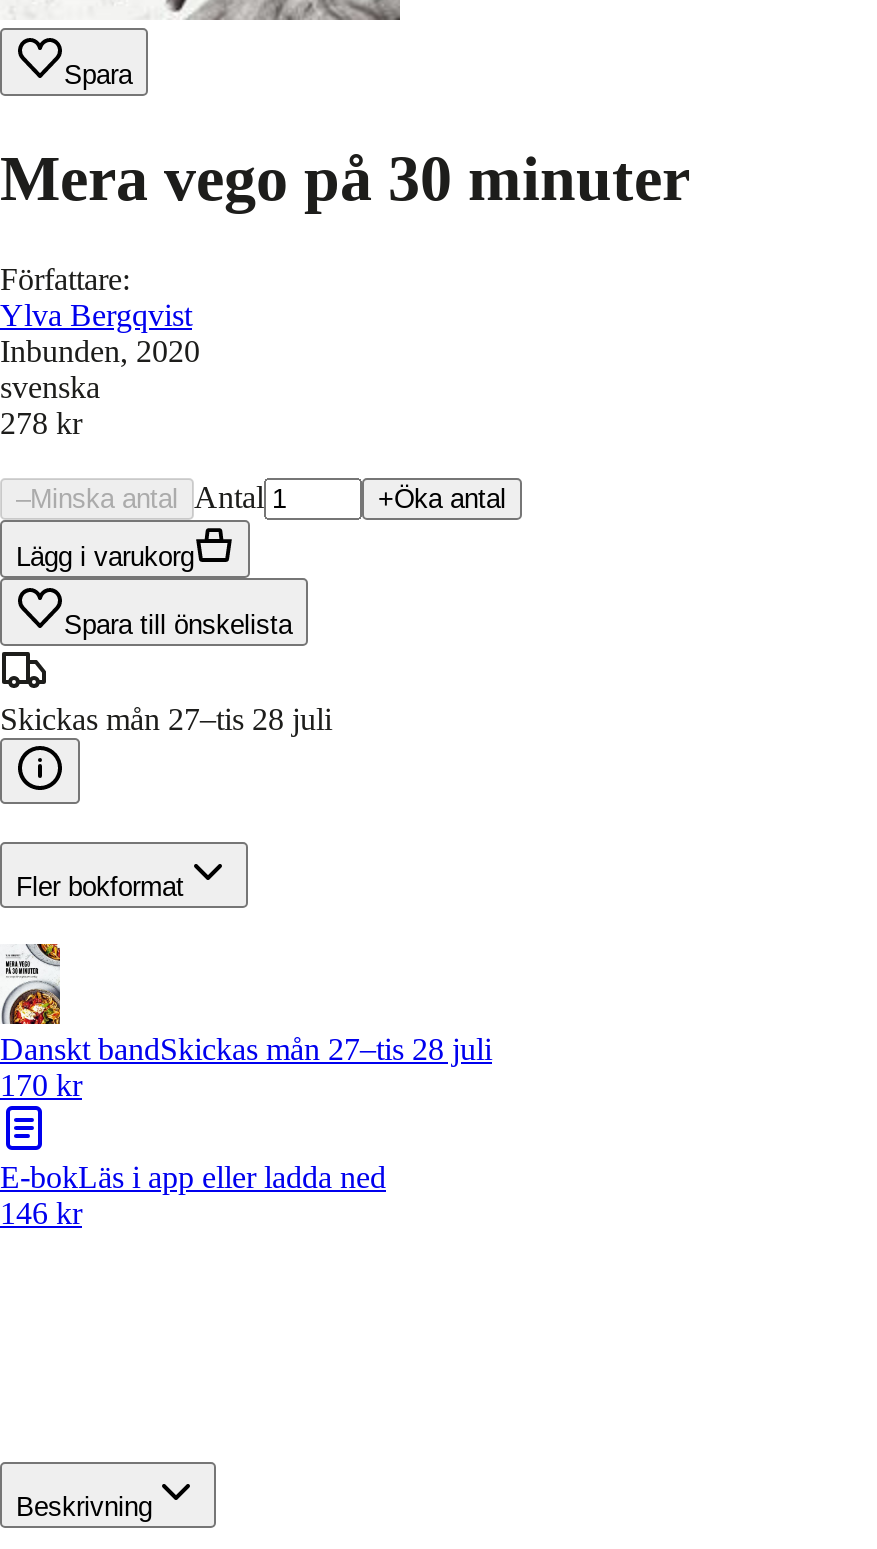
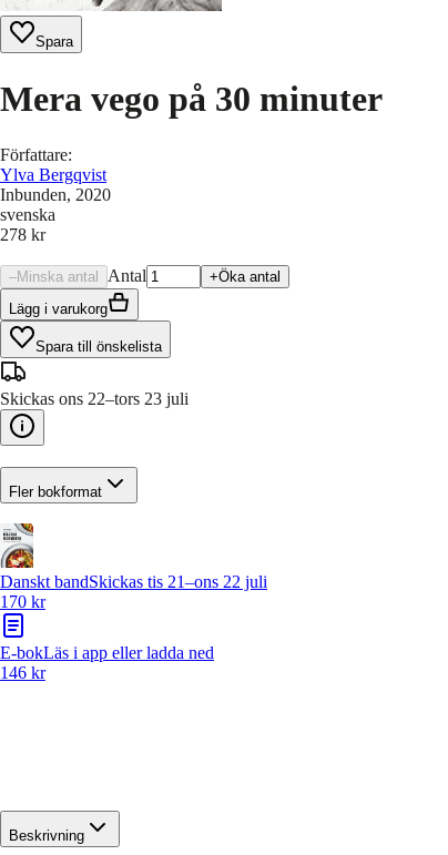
- Skickas mån 27–tis 28 juli
+ Skickas ons 22–tors 23 juli

- Danskt bandSkickas mån 27–tis 28 juli
+ Danskt bandSkickas tis 21–ons 22 juli
